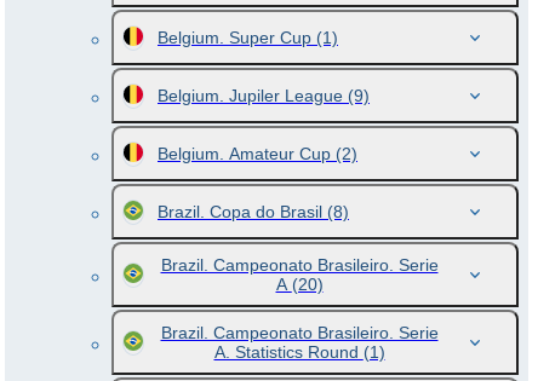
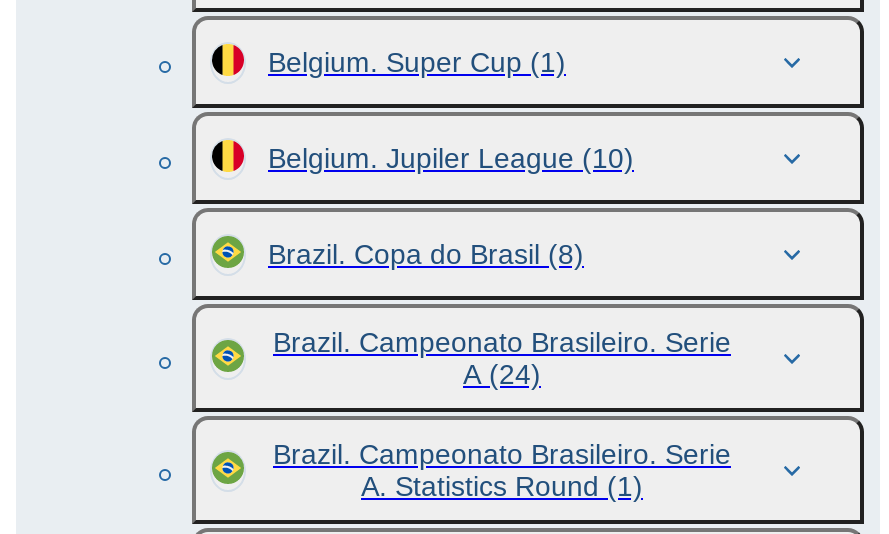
- Belgium. Jupiler League (9)
- Belgium. Amateur Cup (2)
+ Belgium. Jupiler League (10)

- A (20)
+ A (24)
